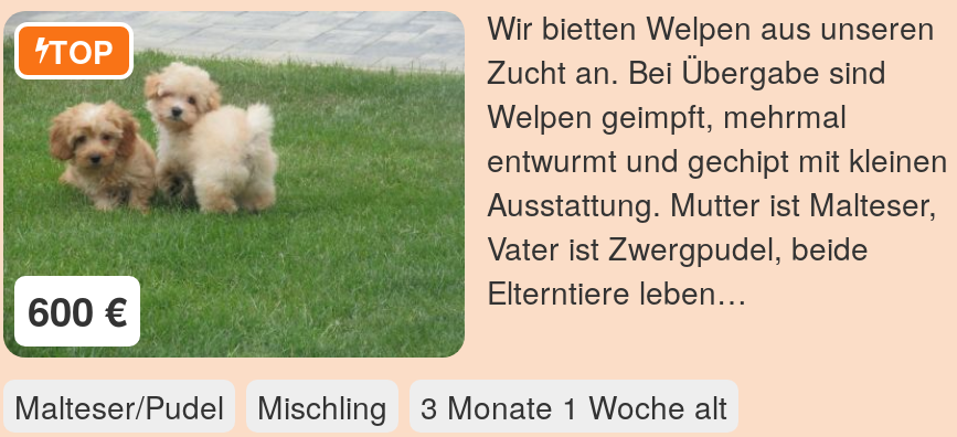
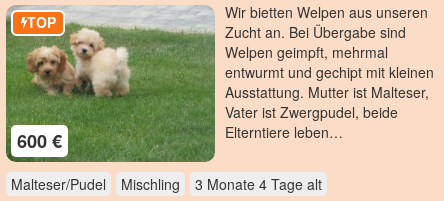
- 3 Monate 1 Woche alt
+ 3 Monate 4 Tage alt
